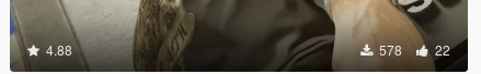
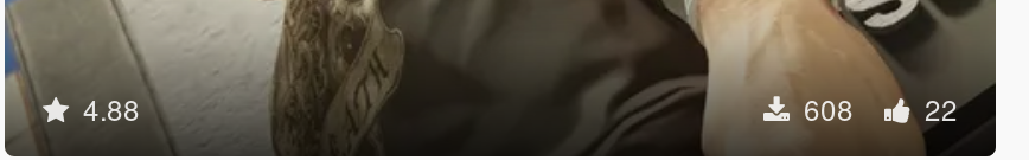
- 578 22
+ 608 22
